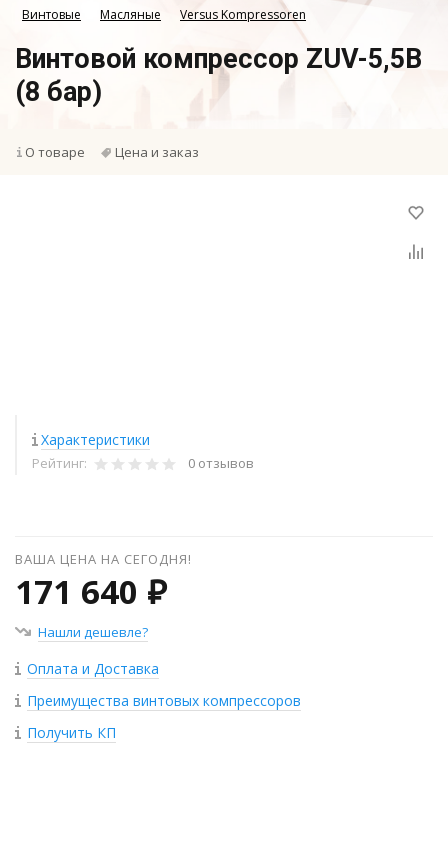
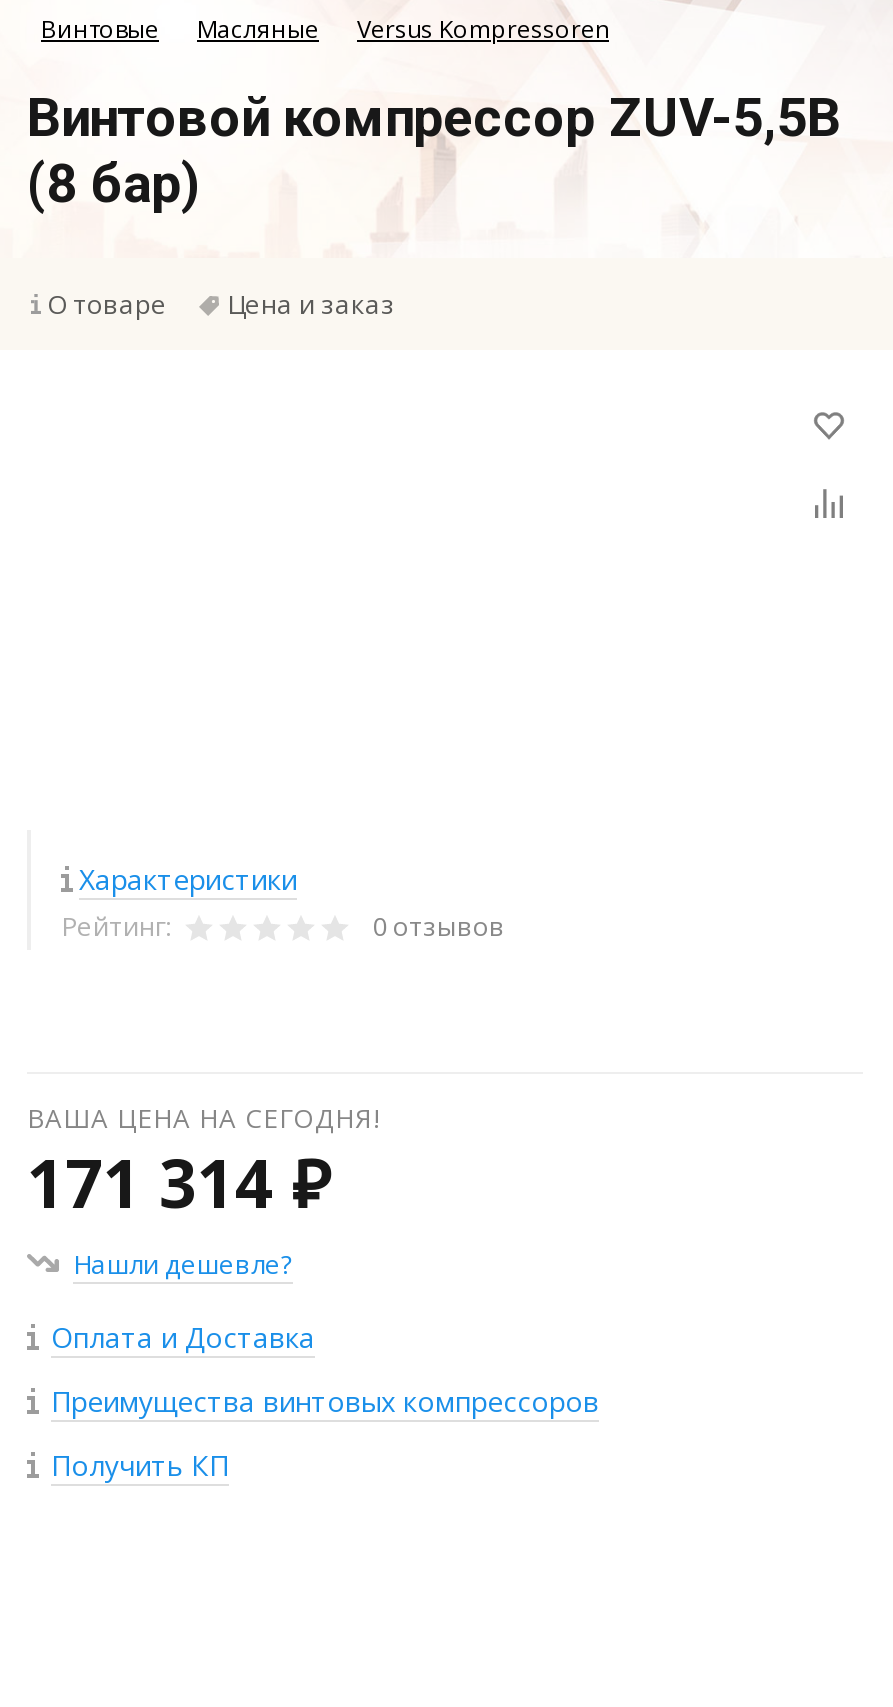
- 171 640 ₽
+ 171 314 ₽
